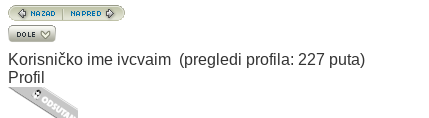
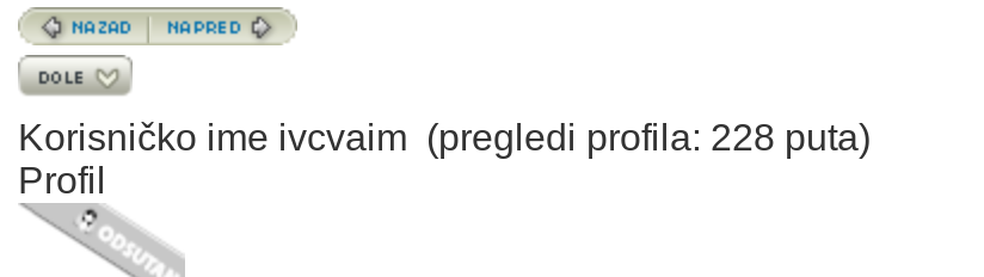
- Korisničko ime ivcvaim (pregledi profila: 227 puta)
+ Korisničko ime ivcvaim (pregledi profila: 228 puta)
